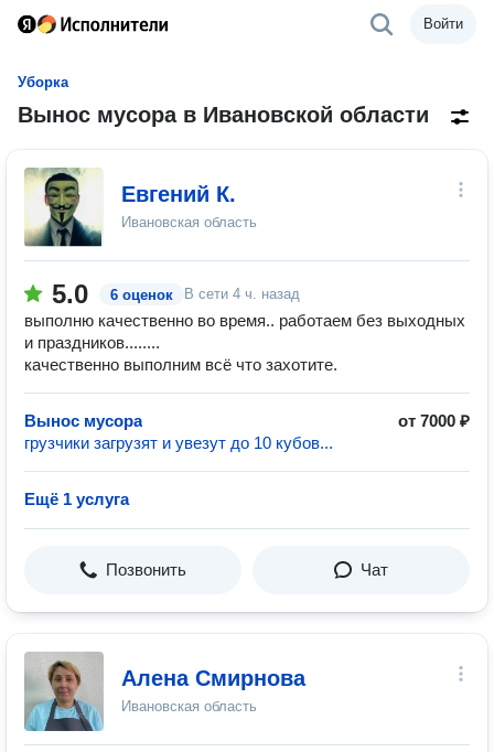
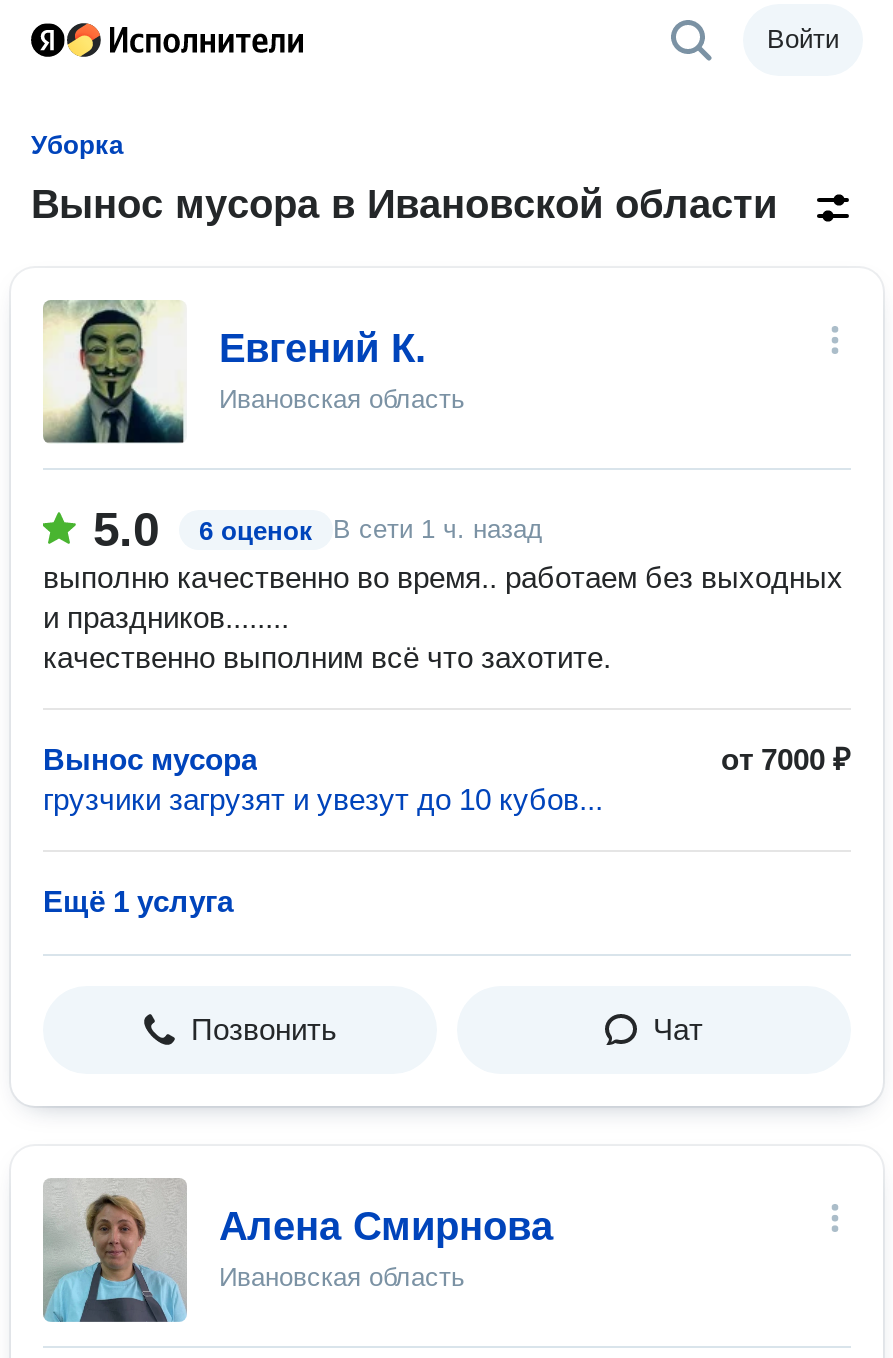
- 5.0 6 оценок В сети 4 ч. назад
+ 5.0 6 оценок В сети 1 ч. назад
